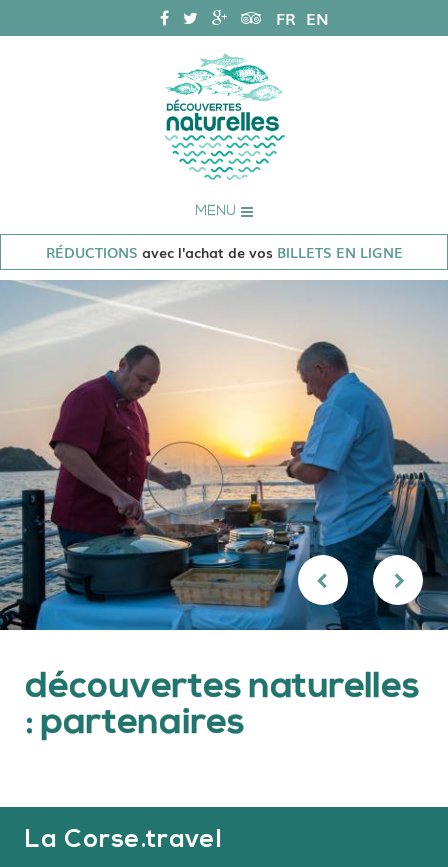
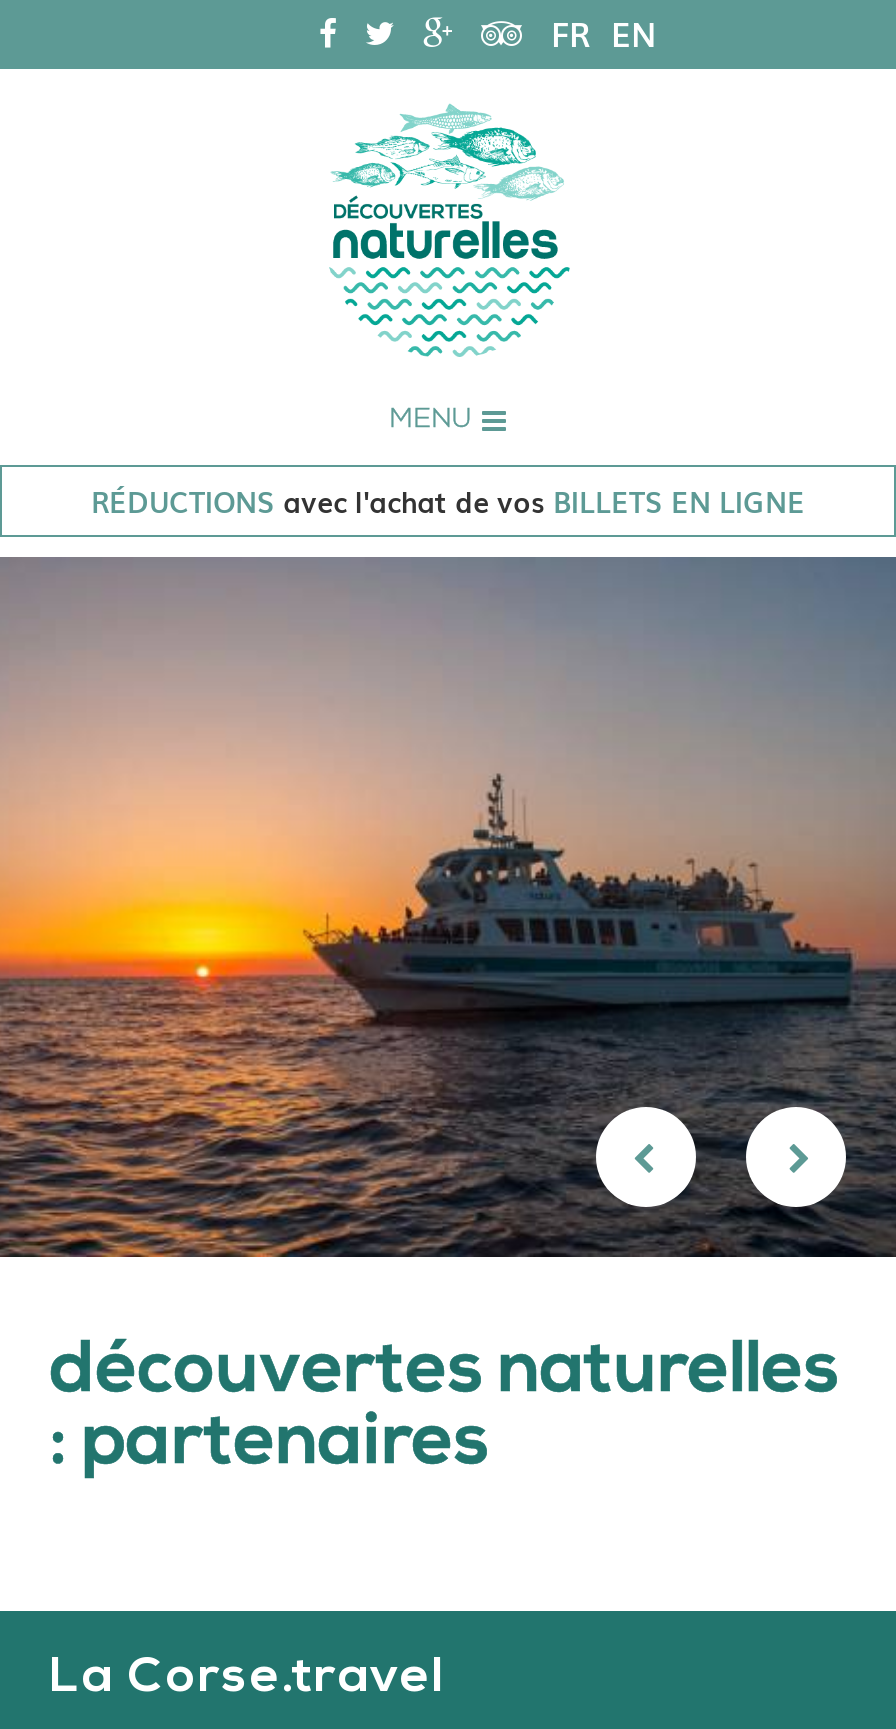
- [image]
+ [image]
